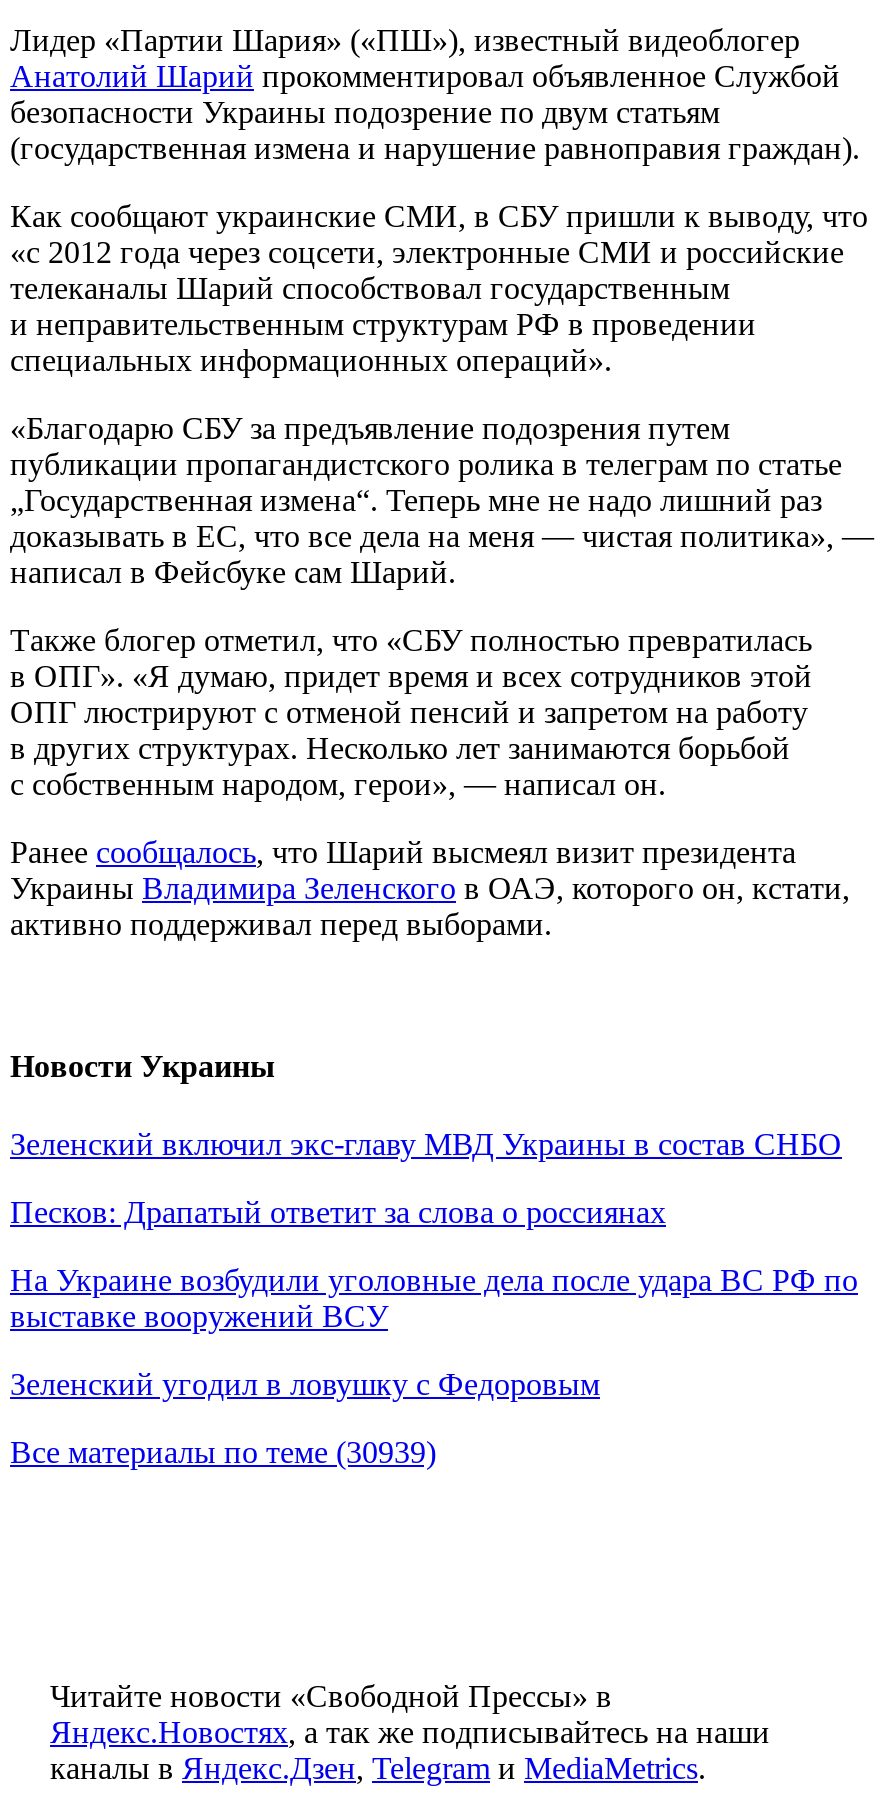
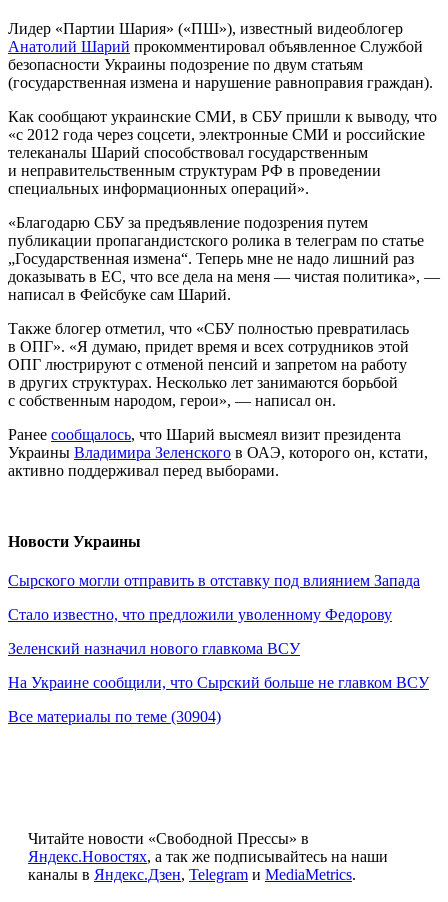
- Зеленский включил экс-главу МВД Украины в состав СНБО
+ Сырского могли отправить в отставку под влиянием Запада

- Песков: Драпатый ответит за слова о россиянах
+ Стало известно, что предложили уволенному Федорову

- На Украине возбудили уголовные дела после удара ВС РФ по
- выставке вооружений ВСУ
+ Зеленский назначил нового главкома ВСУ

- Зеленский угодил в ловушку с Федоровым
+ На Украине сообщили, что Сырский больше не главком ВСУ

- Все материалы по теме (30939)
+ Все материалы по теме (30904)
